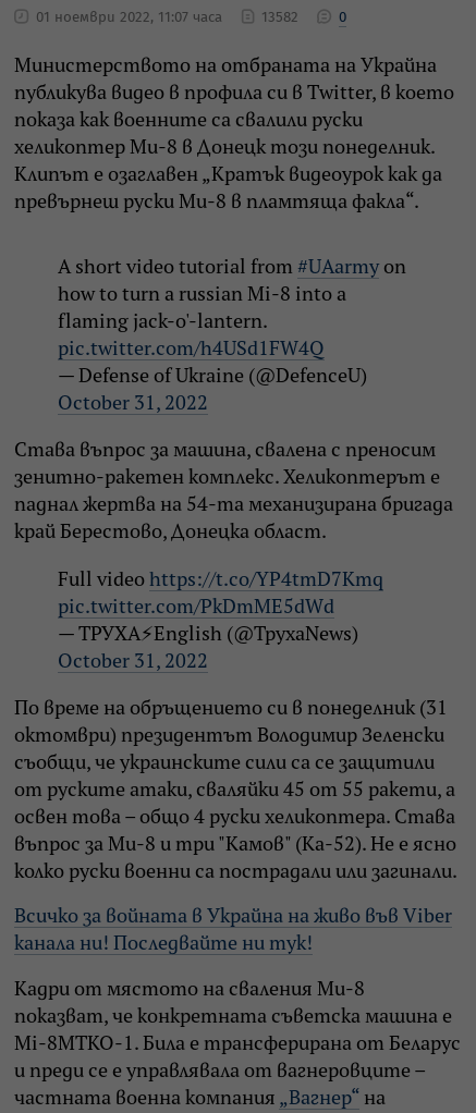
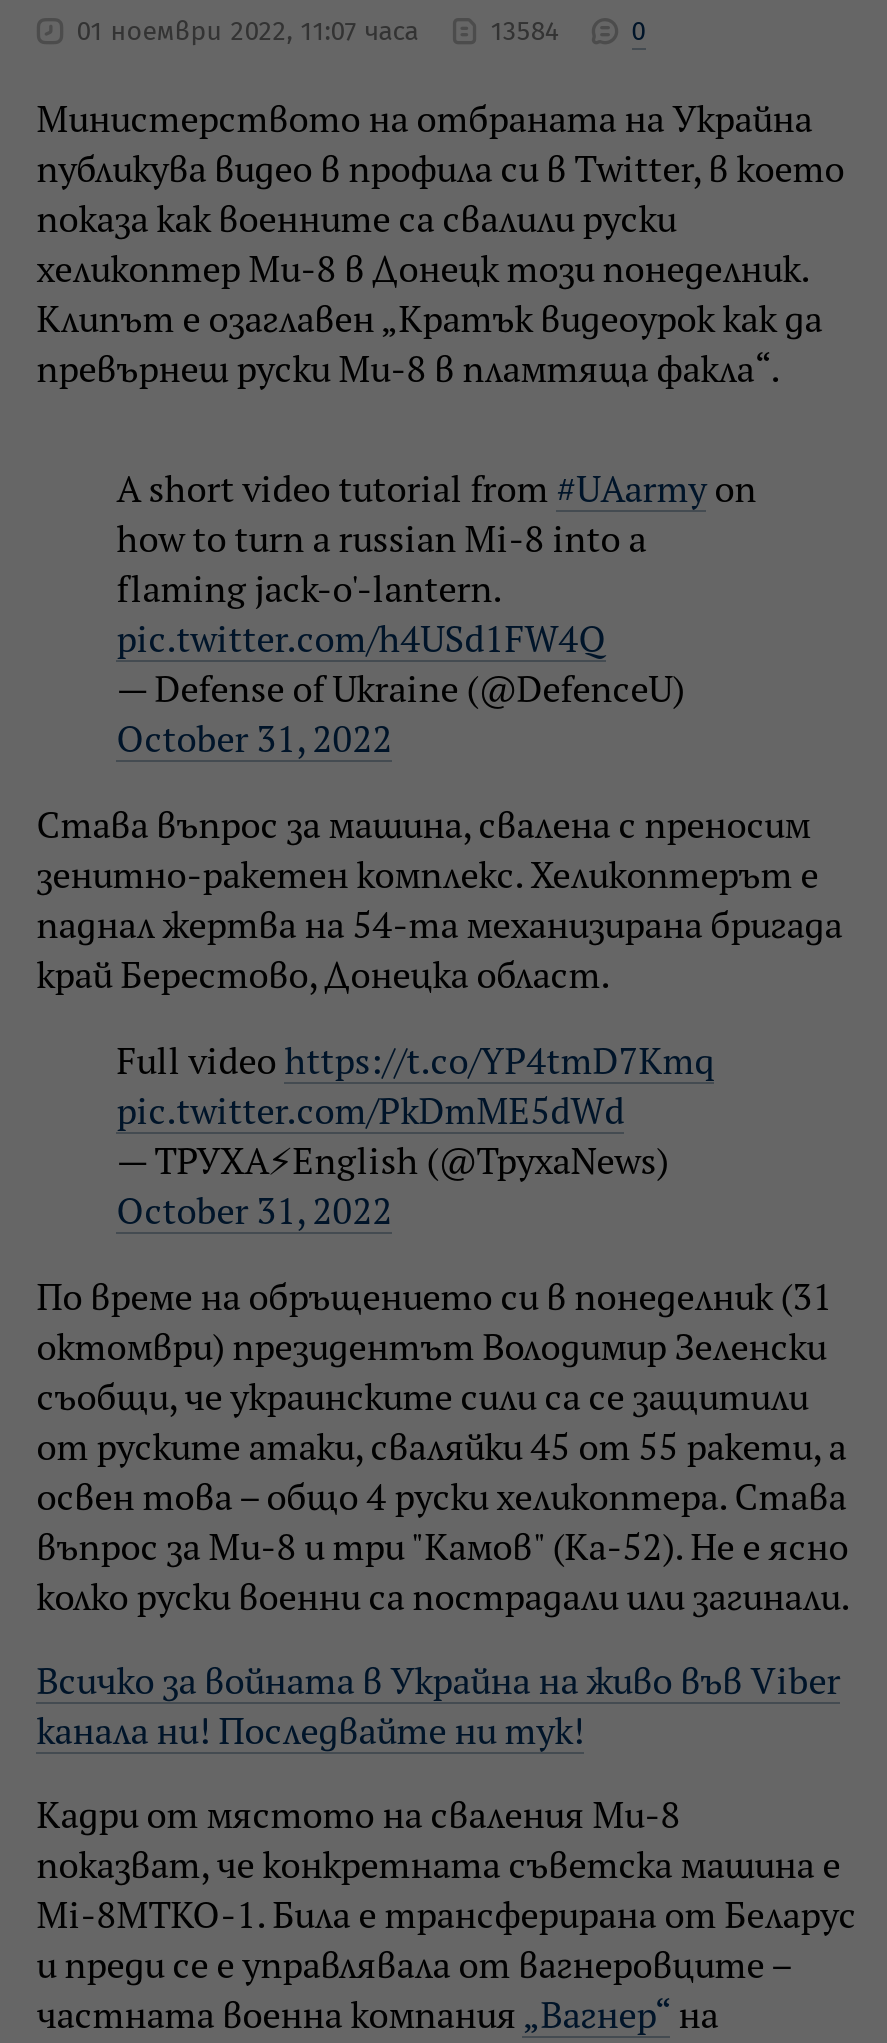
- 13582
+ 13584
